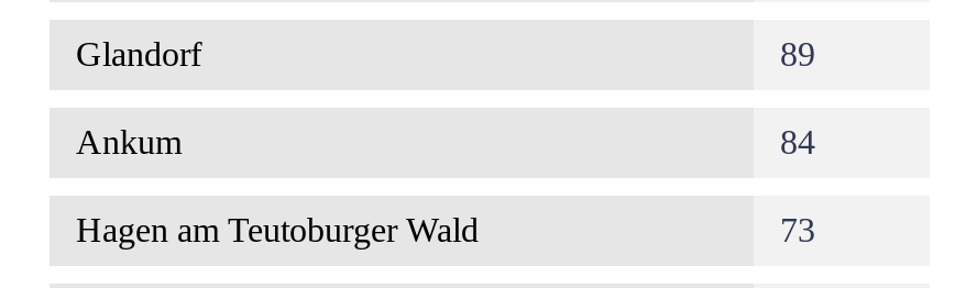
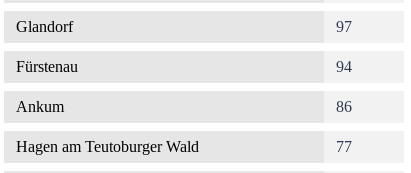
- 89
+ 97
+ Fürstenau
+ 94

- 84
+ 86

- 73
+ 77
